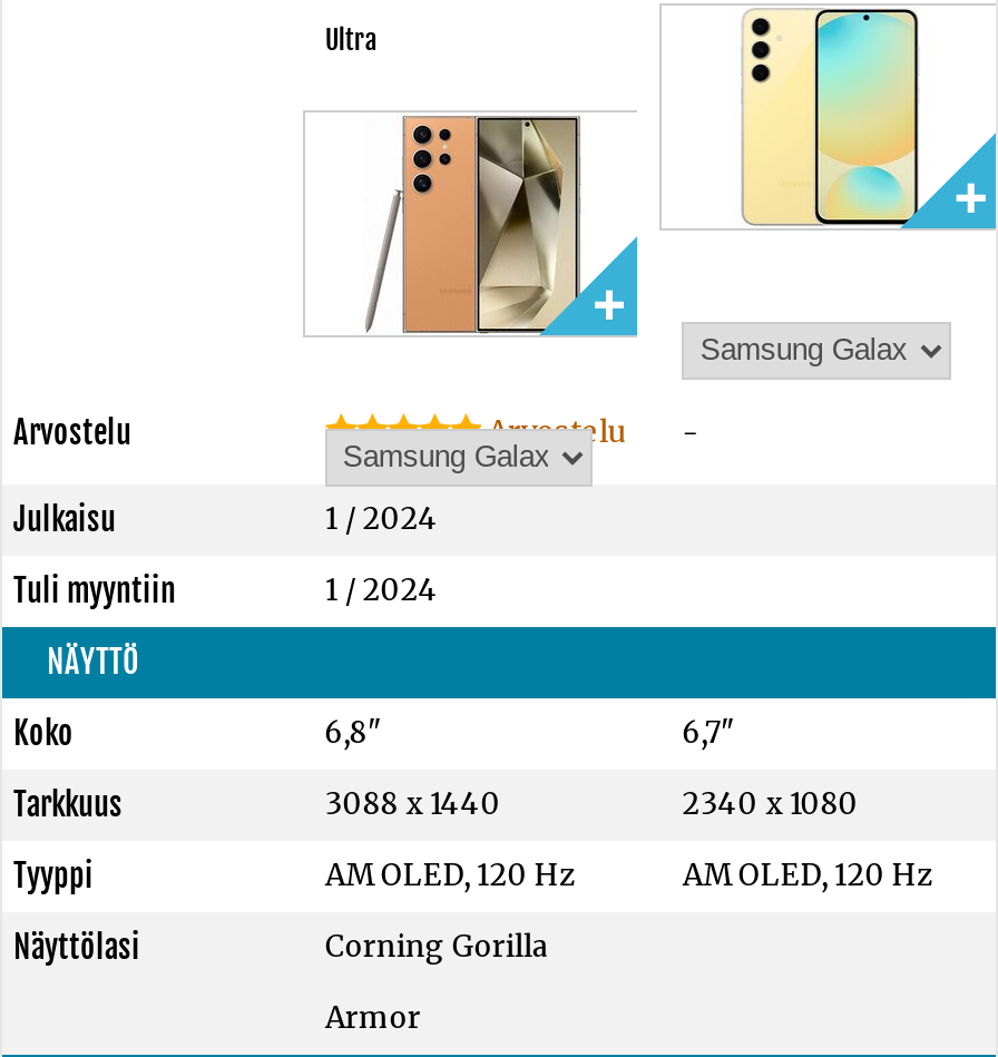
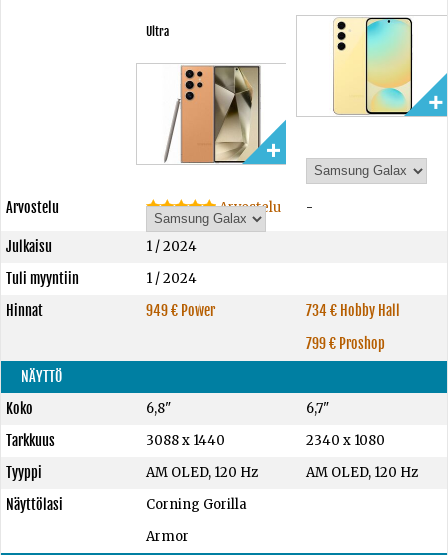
+ Hinnat
+ 949 € Power
+ 734 € Hobby Hall
+ 799 € Proshop
